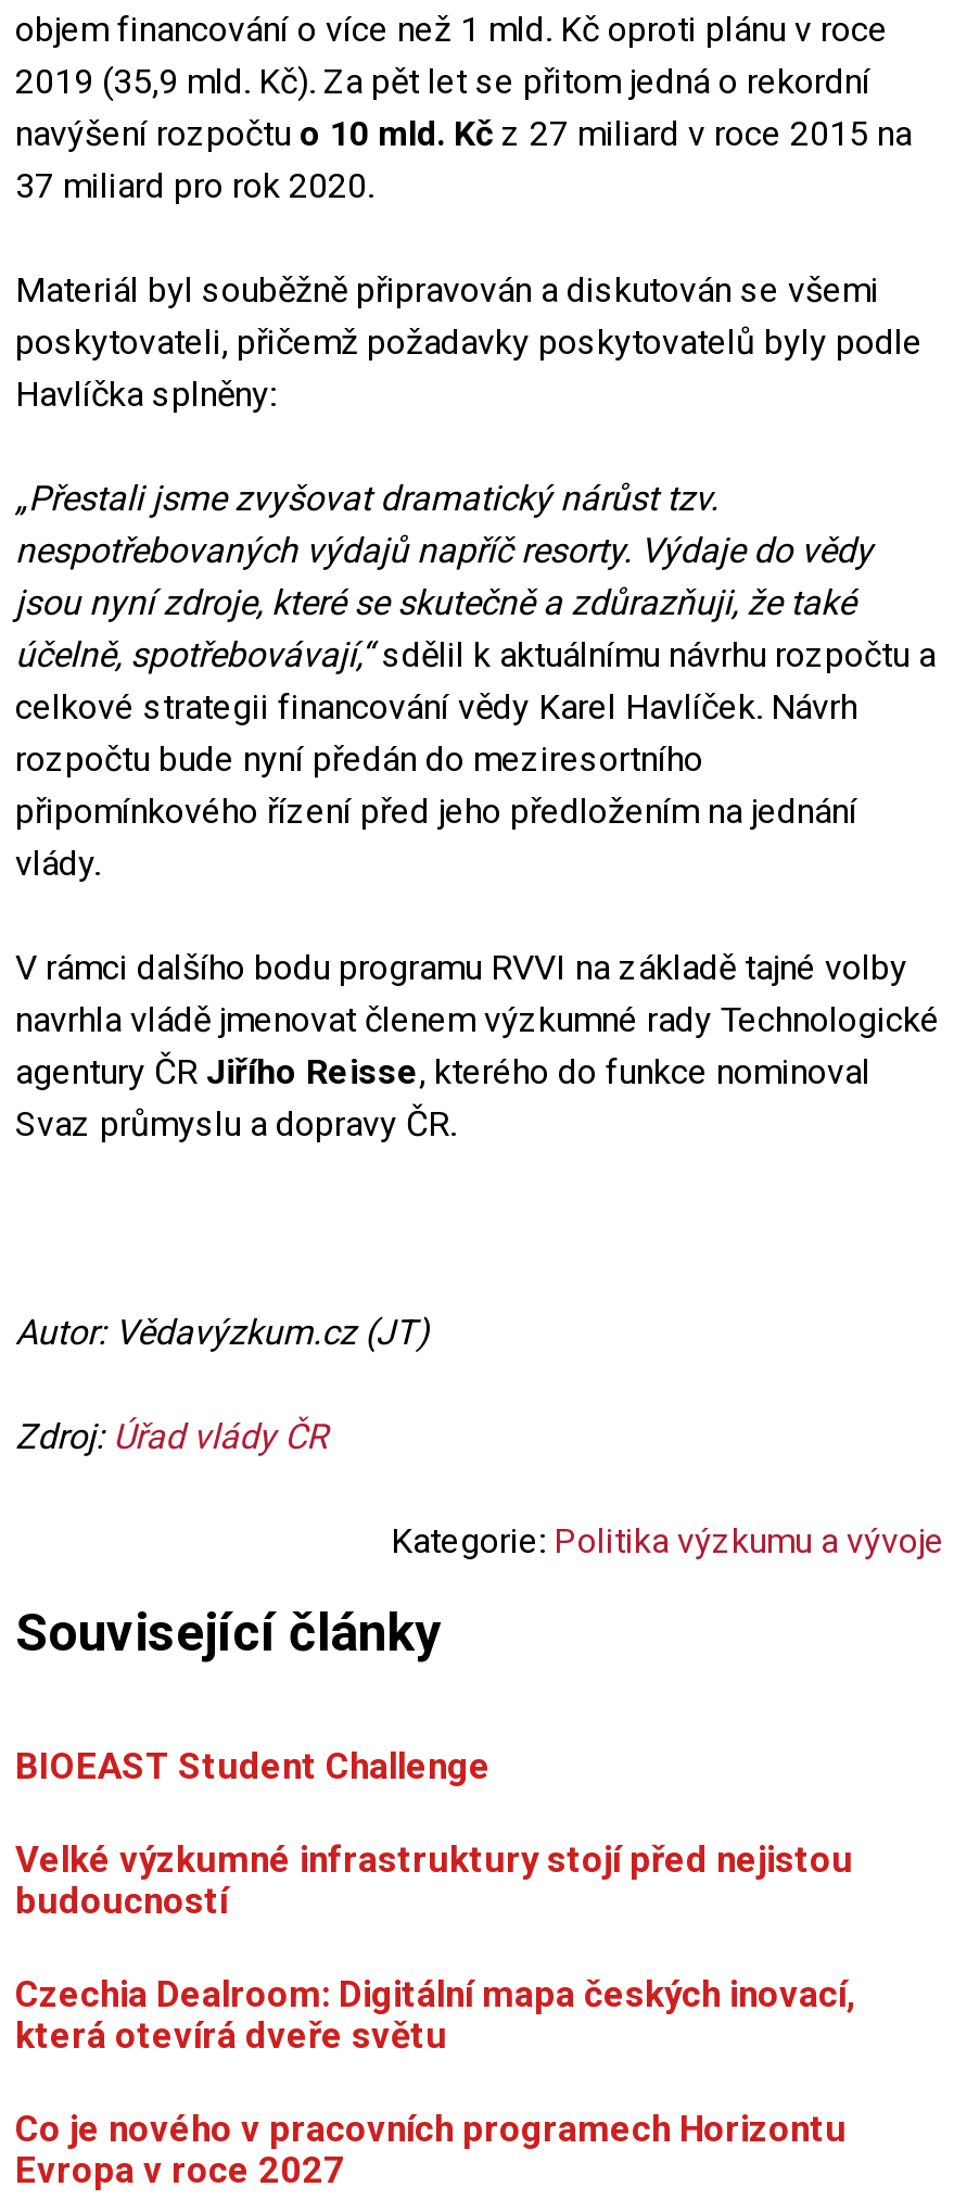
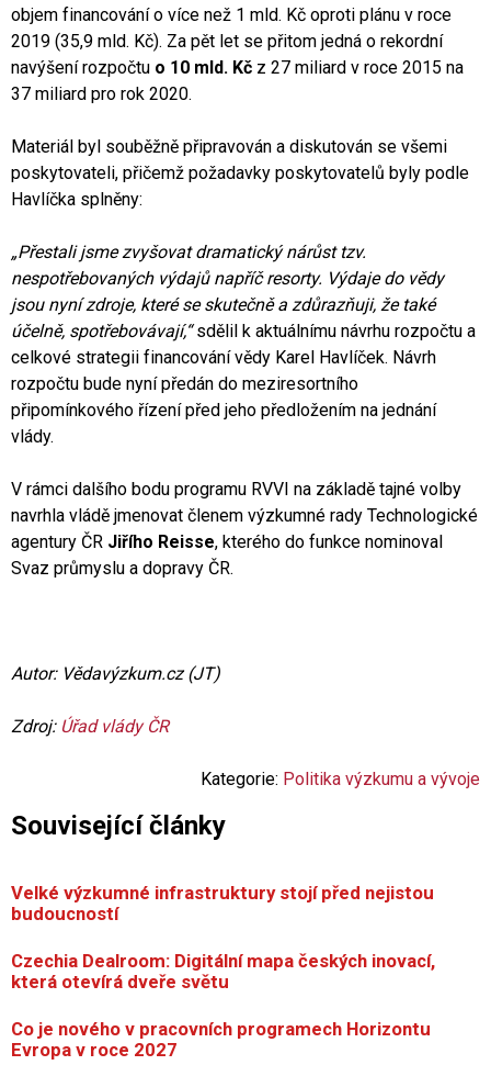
- BIOEAST Student Challenge
